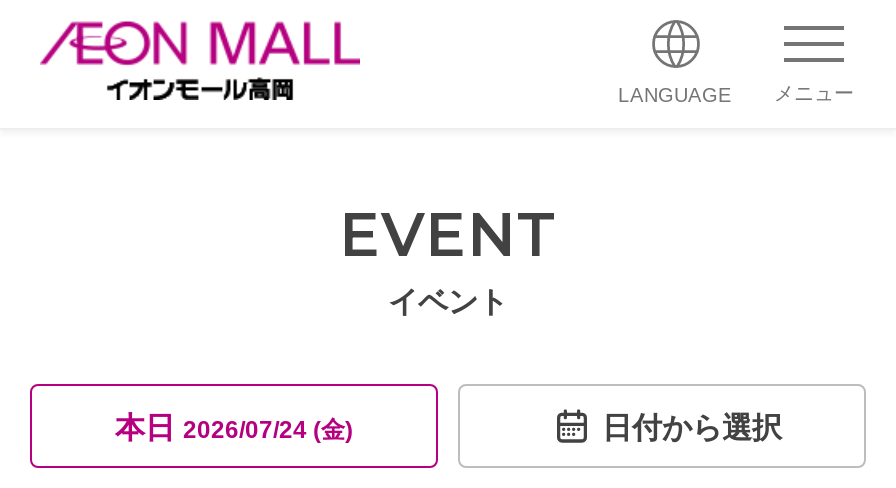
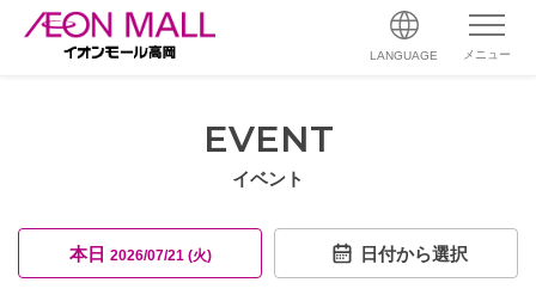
- 本日2026/07/24 (金)
+ 本日2026/07/21 (火)
